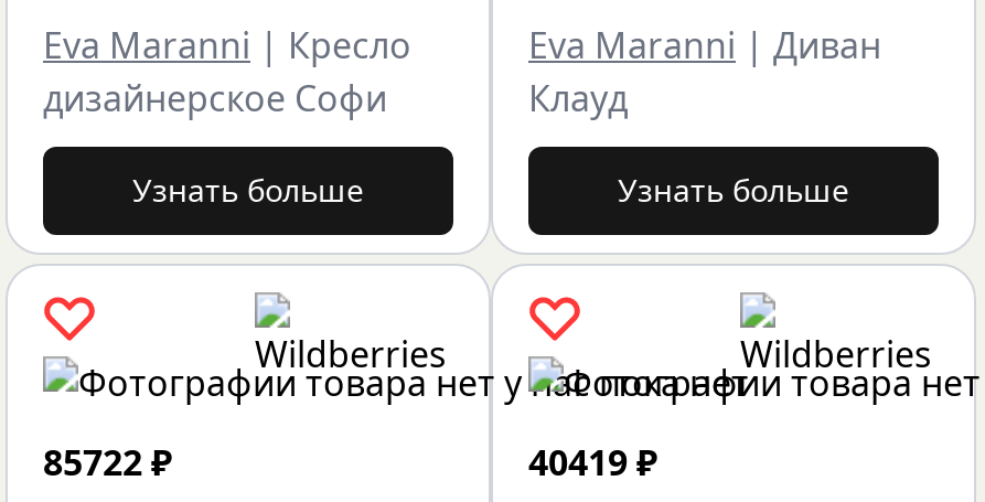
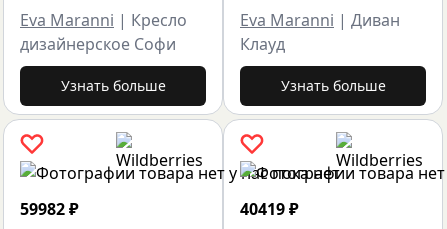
- 85722 ₽
+ 59982 ₽
